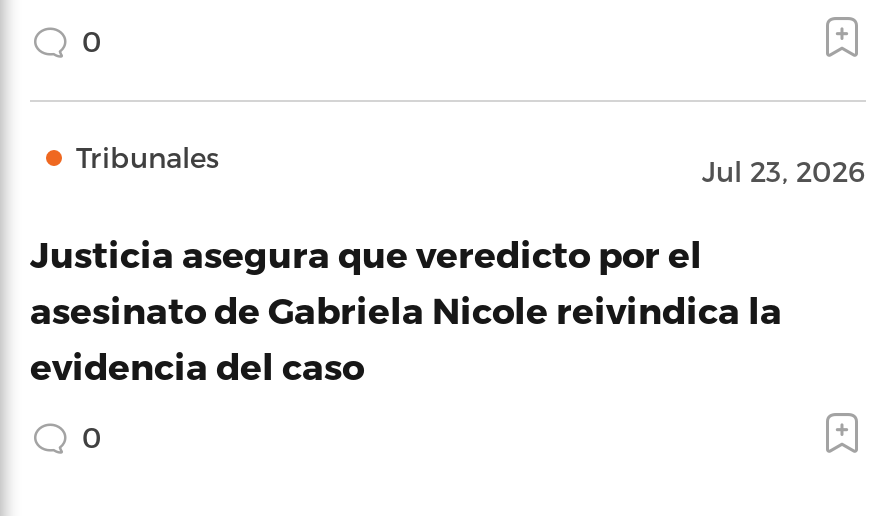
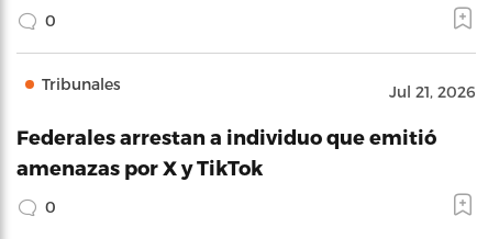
- Jul 23, 2026
+ Jul 21, 2026

- Justicia asegura que veredicto por el
- asesinato de Gabriela Nicole reivindica la
- evidencia del caso
+ Federales arrestan a individuo que emitió
+ amenazas por X y TikTok
